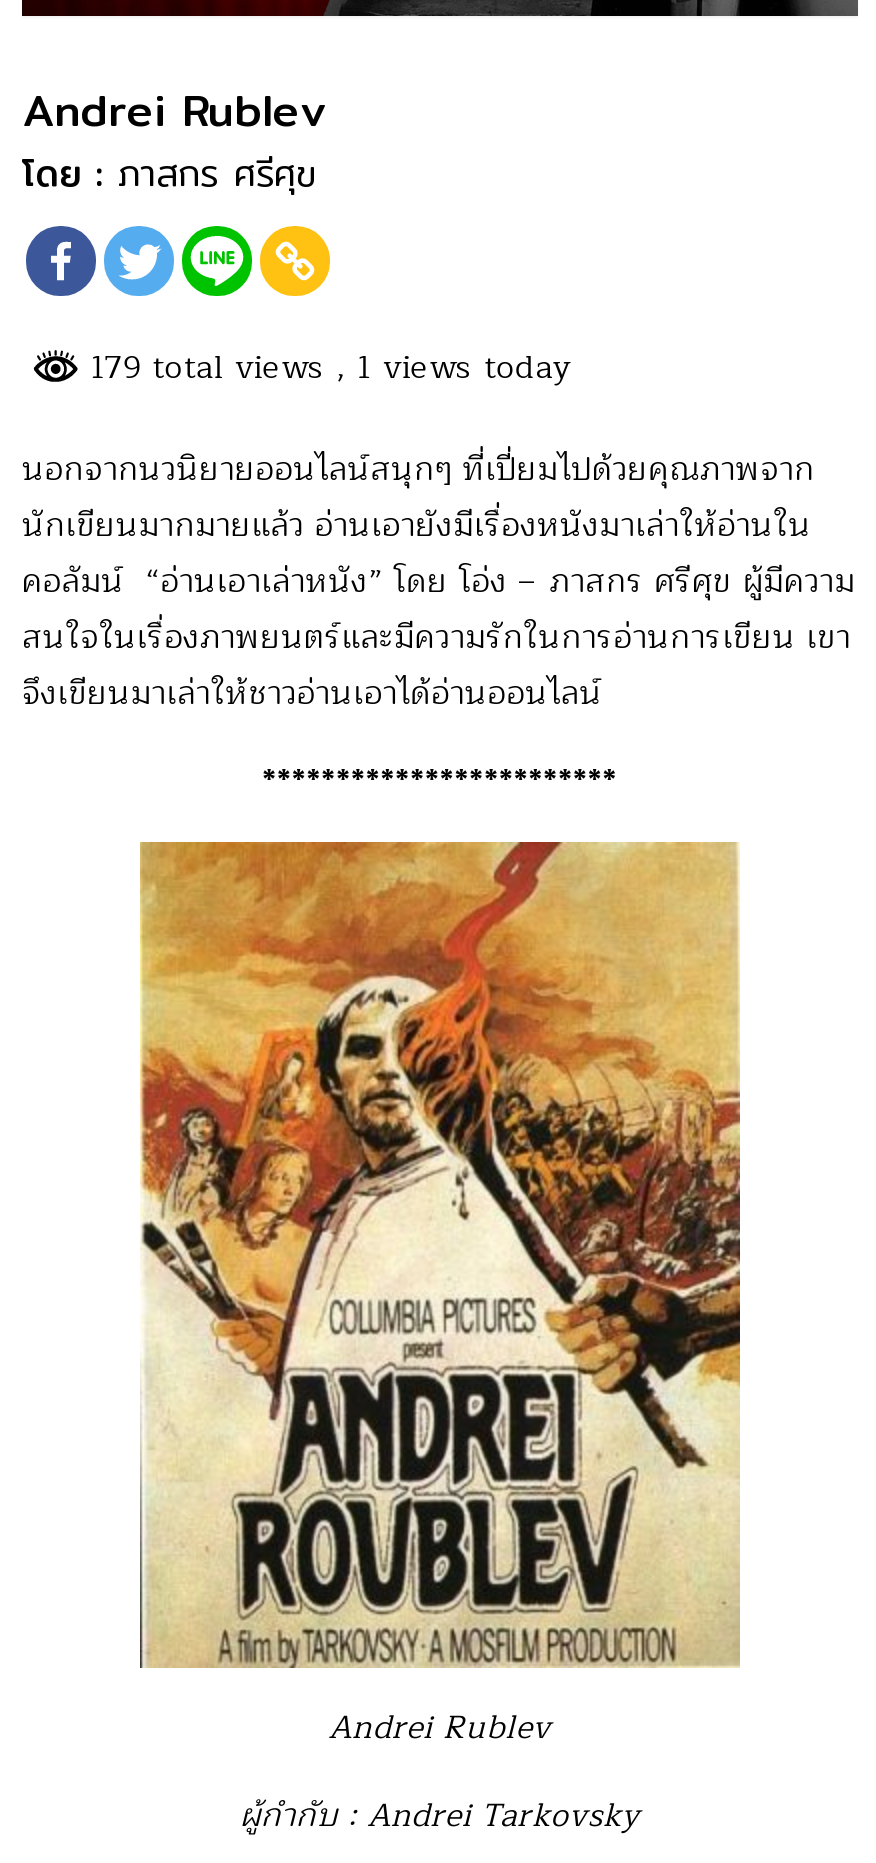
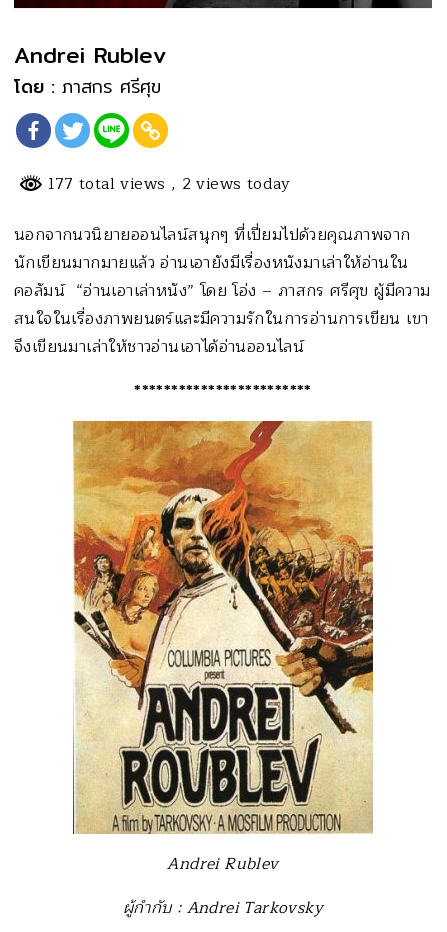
- 179 total views, 1 views today
+ 177 total views, 2 views today
